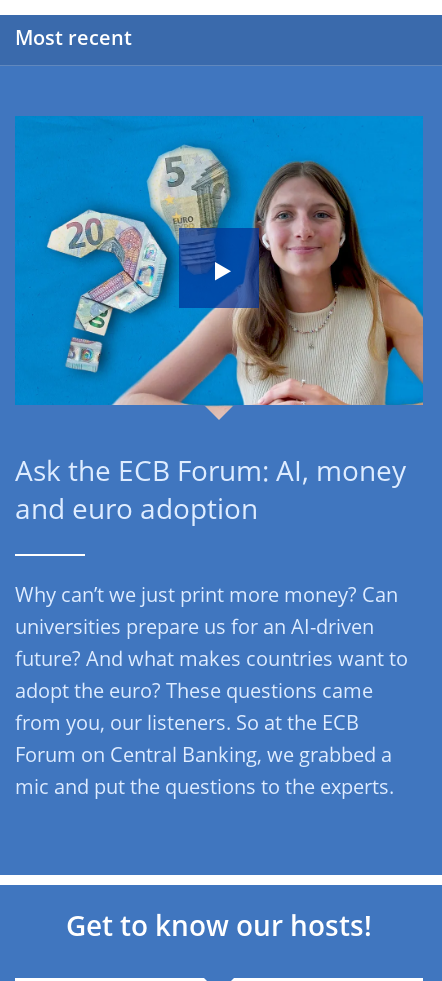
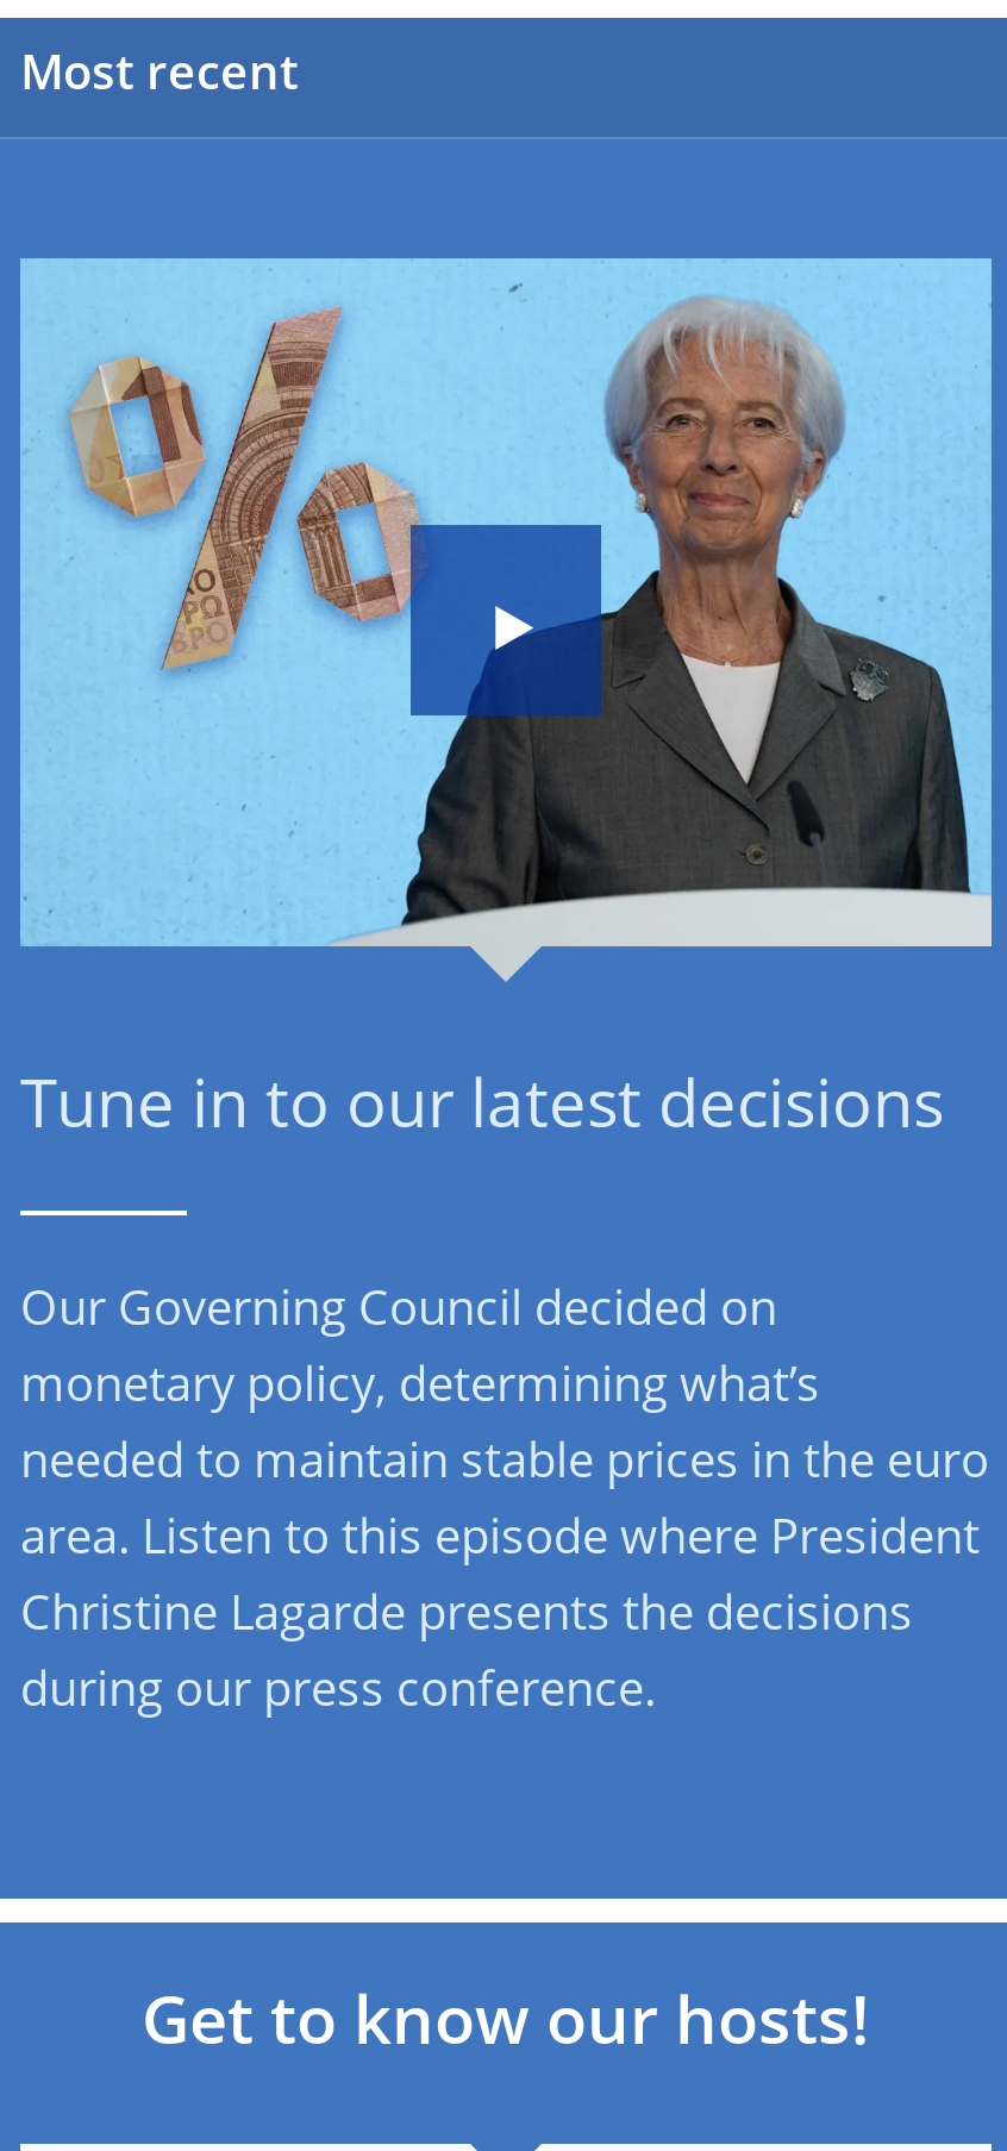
- [image]
+ [image]

- Ask the ECB Forum: AI, money
- and euro adoption
- Why can’t we just print more money? Can
- universities prepare us for an AI-driven
- future? And what makes countries want to
- adopt the euro? These questions came
- from you, our listeners. So at the ECB
- Forum on Central Banking, we grabbed a
- mic and put the questions to the experts.
+ Tune in to our latest decisions
+ Our Governing Council decided on
+ monetary policy, determining what’s
+ needed to maintain stable prices in the euro
+ area. Listen to this episode where President
+ Christine Lagarde presents the decisions
+ during our press conference.
